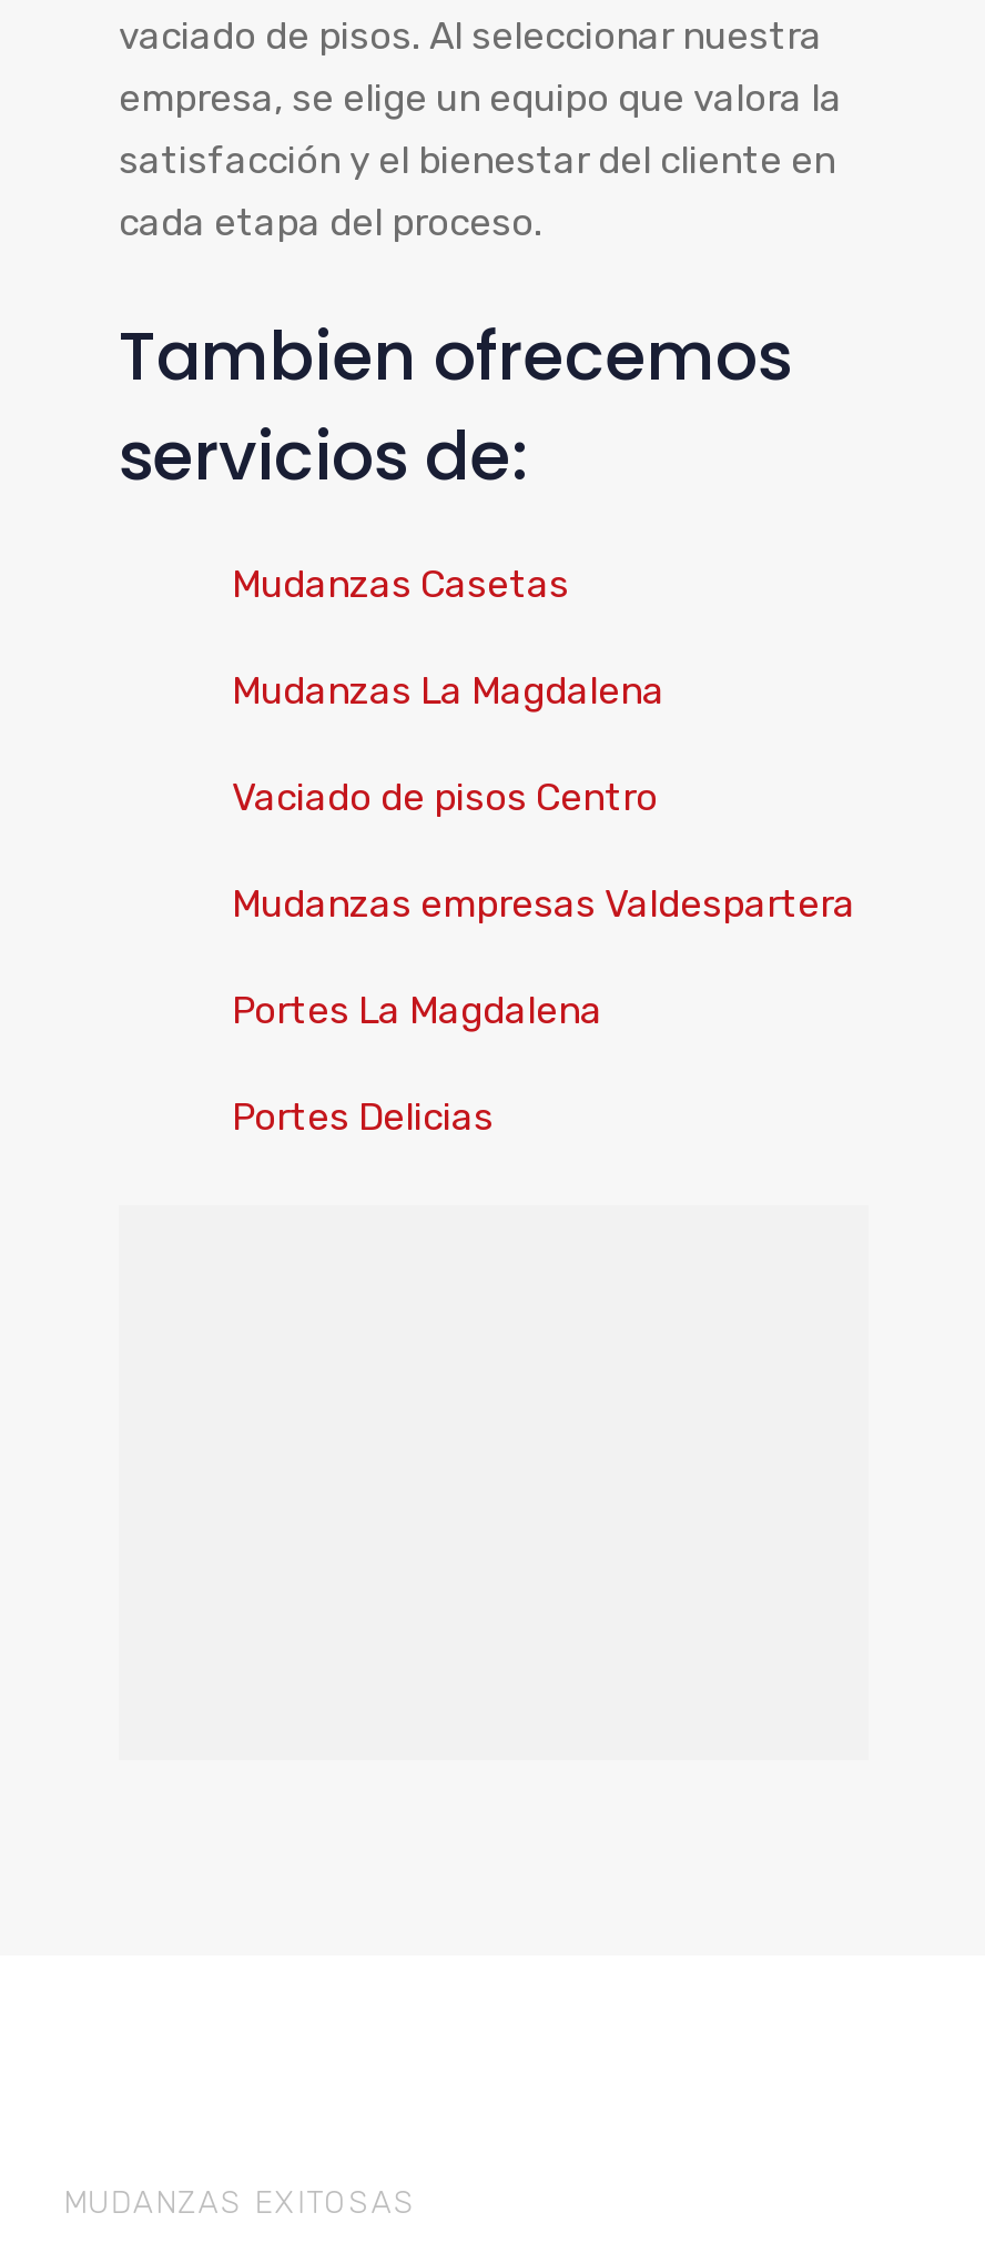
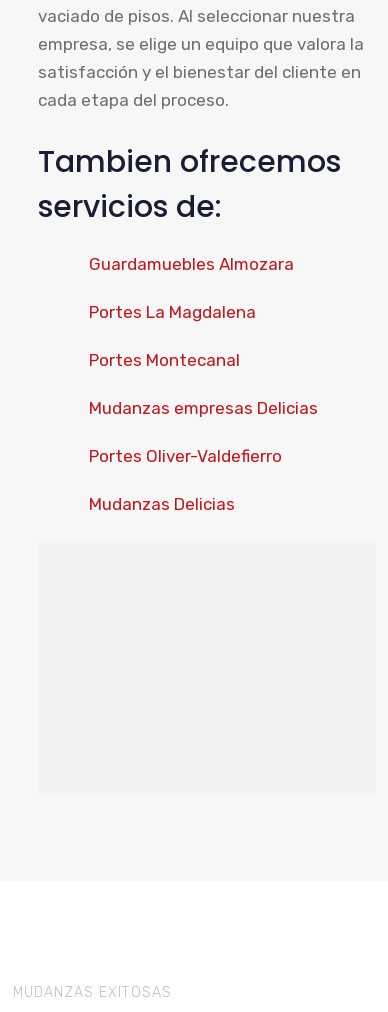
- Mudanzas Casetas
- Mudanzas La Magdalena
- Vaciado de pisos Centro
- Mudanzas empresas Valdespartera
+ Guardamuebles Almozara

moved up: Portes La Magdalena

- Portes Delicias
+ Portes Montecanal
+ Mudanzas empresas Delicias
+ Portes Oliver-Valdefierro
+ Mudanzas Delicias
